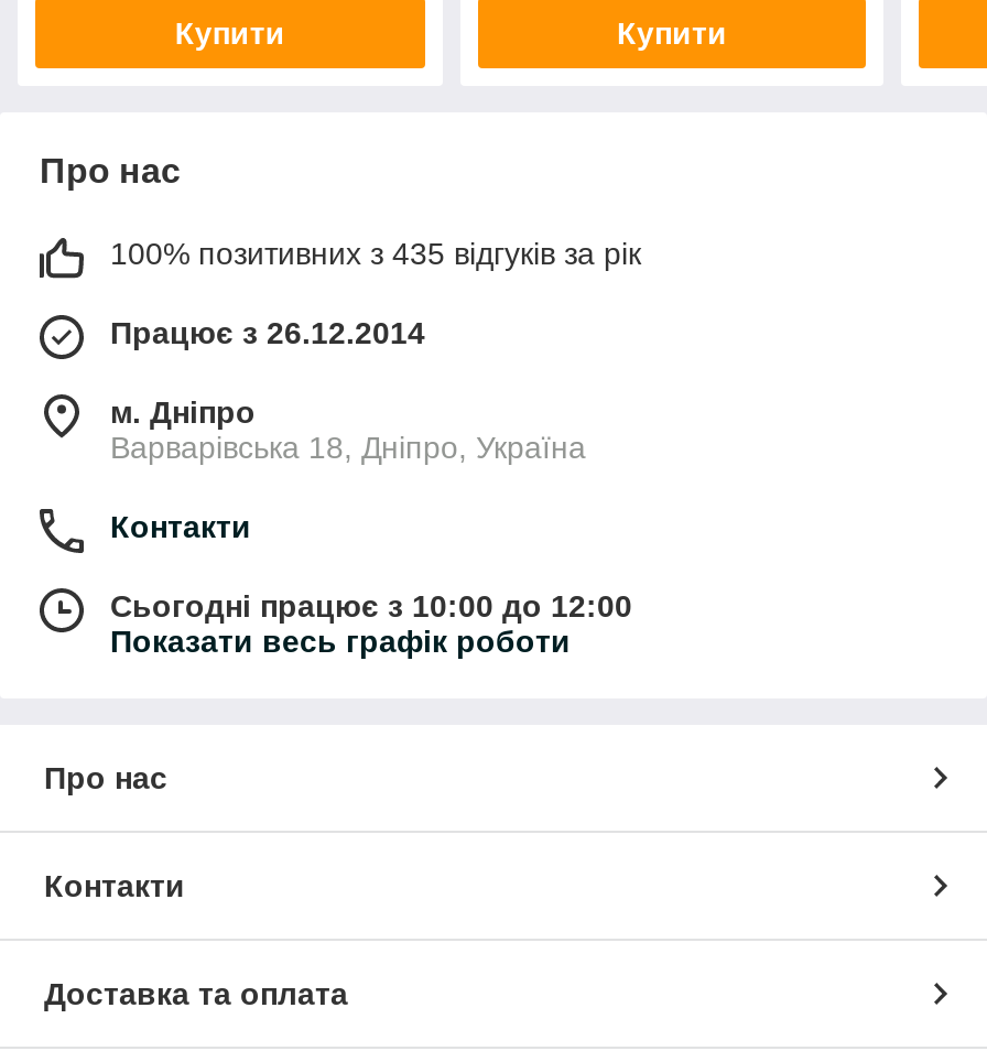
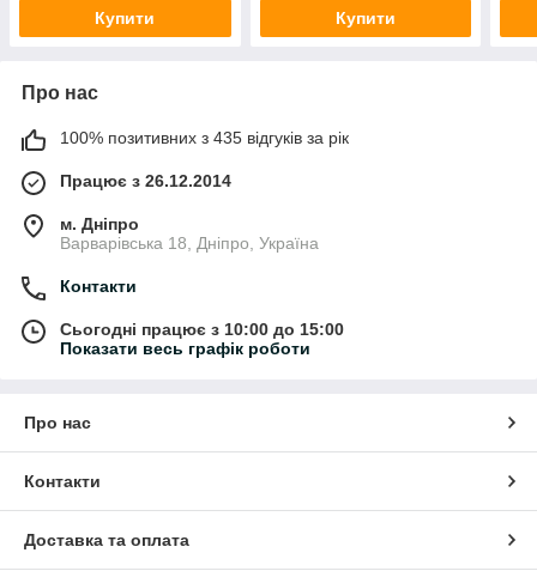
- Сьогодні працює з 10:00 до 12:00
+ Сьогодні працює з 10:00 до 15:00
